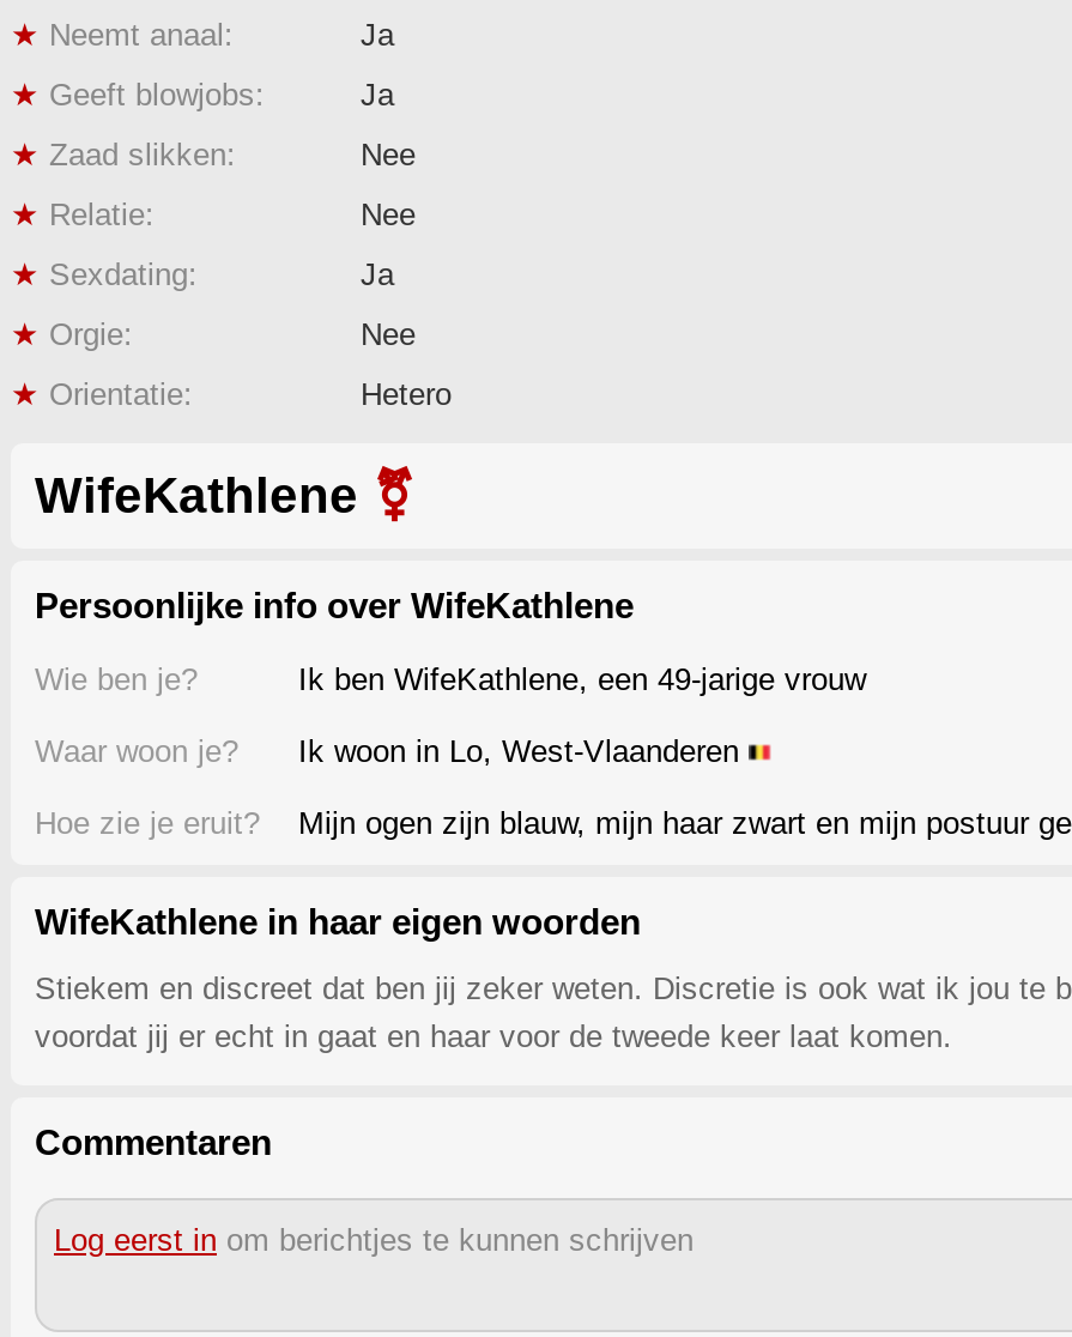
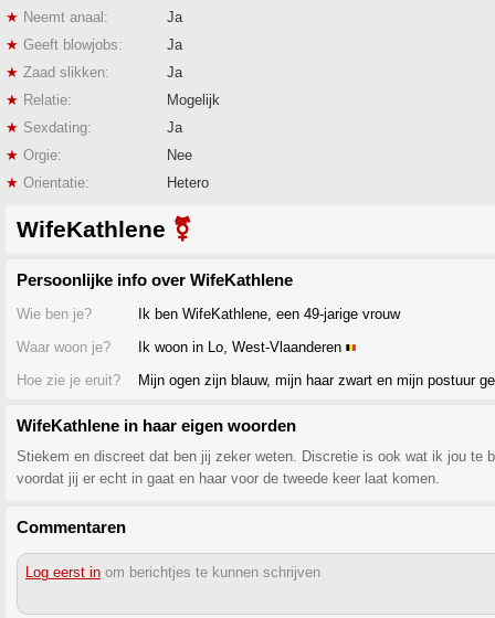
- Nee
+ Ja

- Nee
+ Mogelijk
